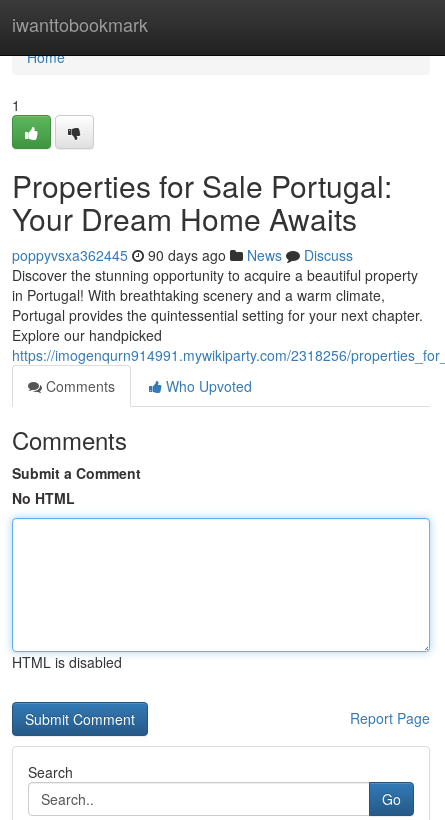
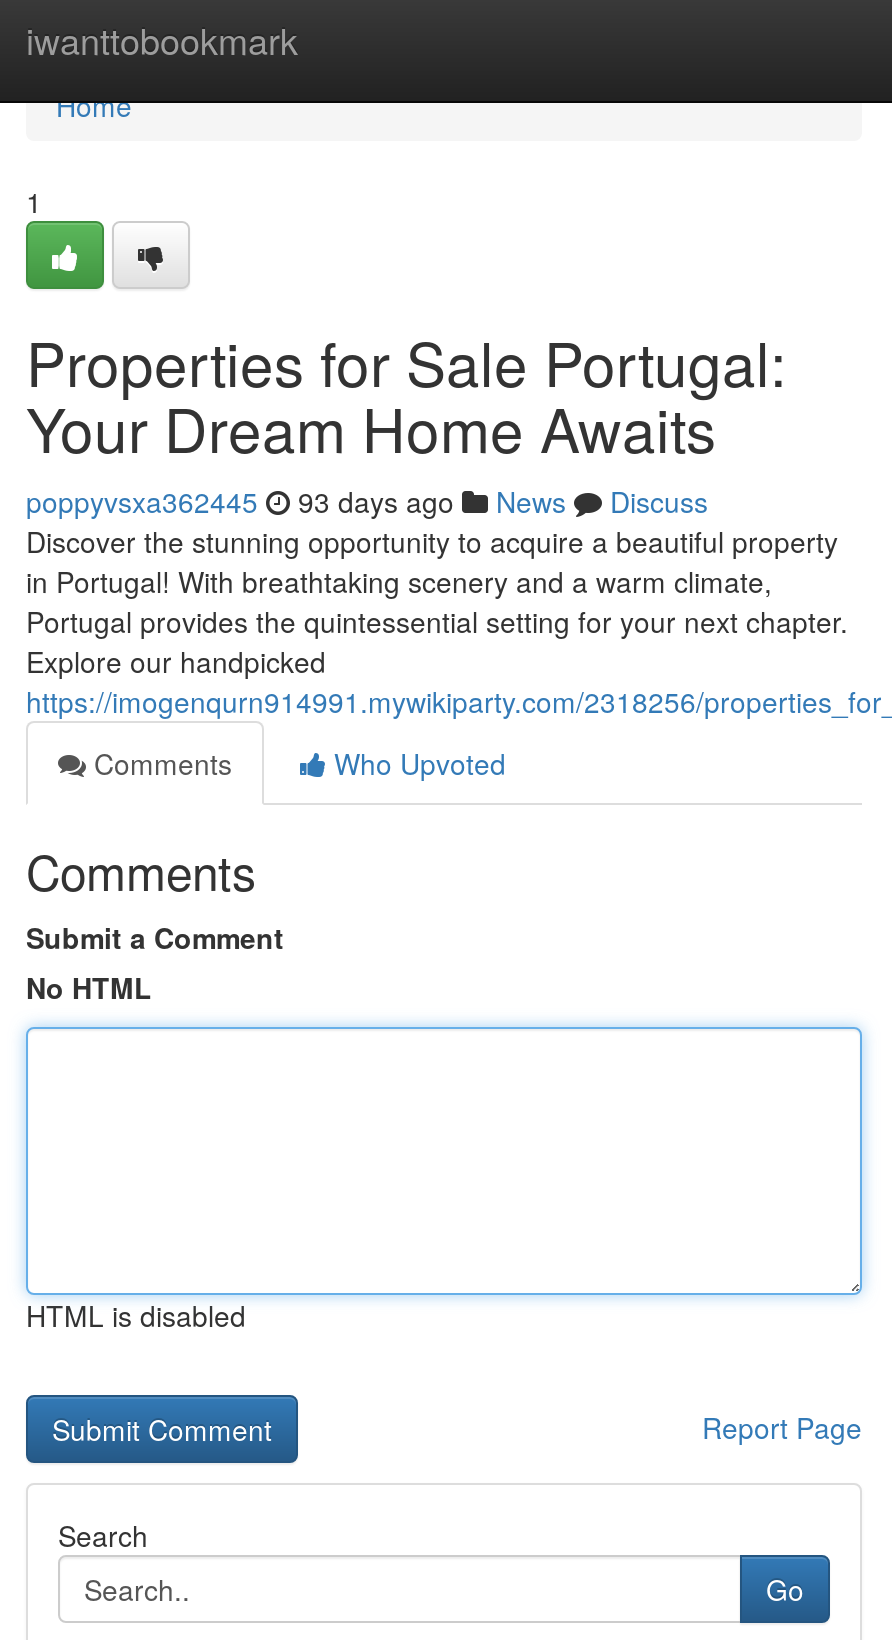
- poppyvsxa362445 90 days ago News Discuss
+ poppyvsxa362445 93 days ago News Discuss
